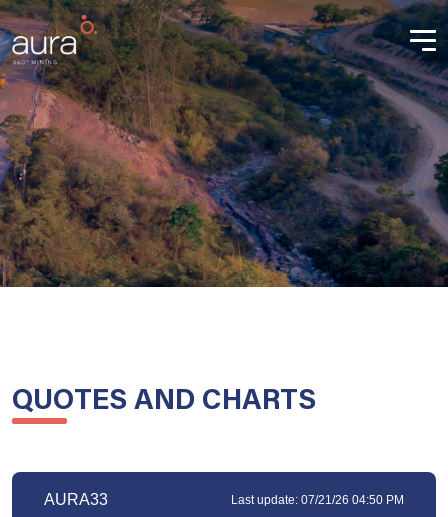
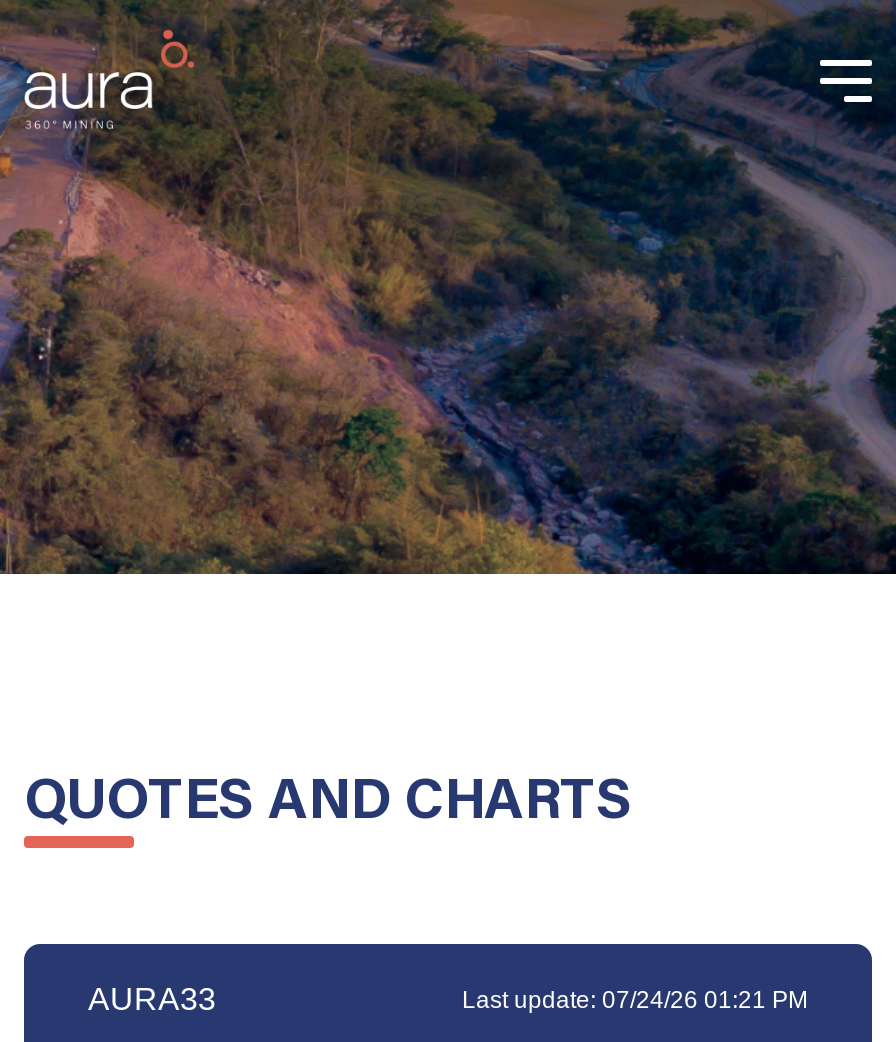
- Last update: 07/21/26 04:50 PM
+ Last update: 07/24/26 01:21 PM
